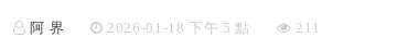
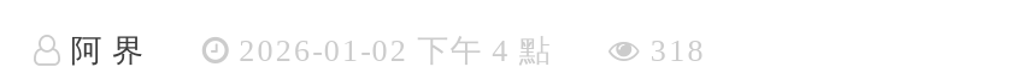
- 2026-01-18 下午 5 點
- 211
+ 2026-01-02 下午 4 點
+ 318
